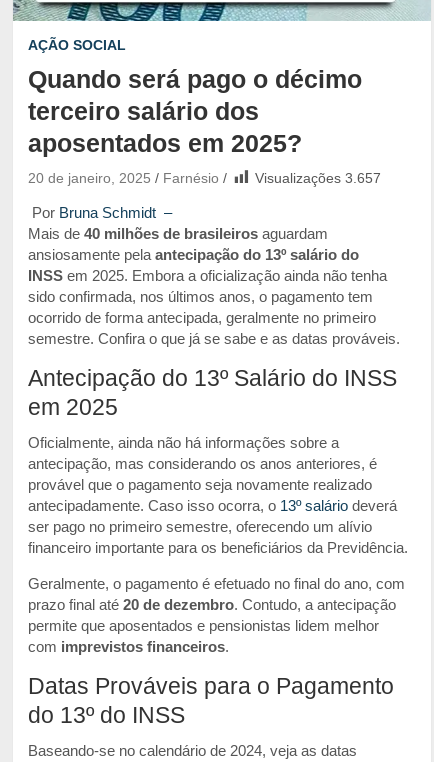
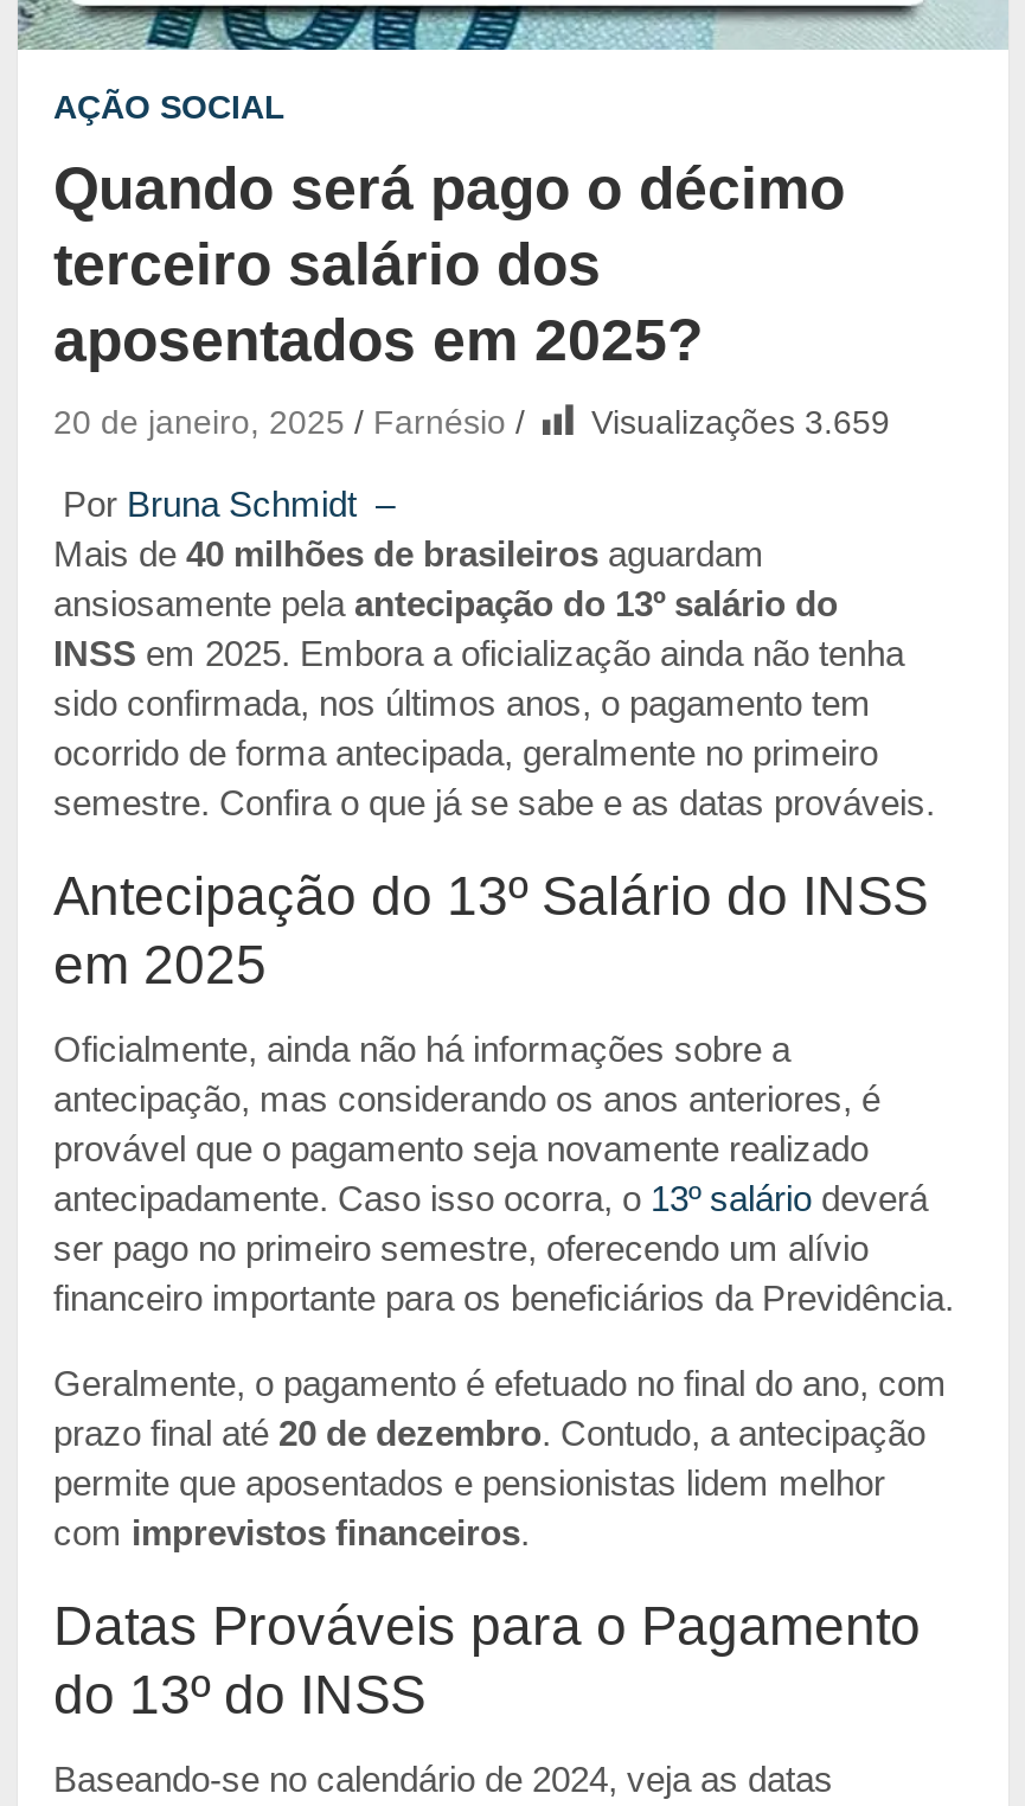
- Visualizações 3.657
+ Visualizações 3.659
